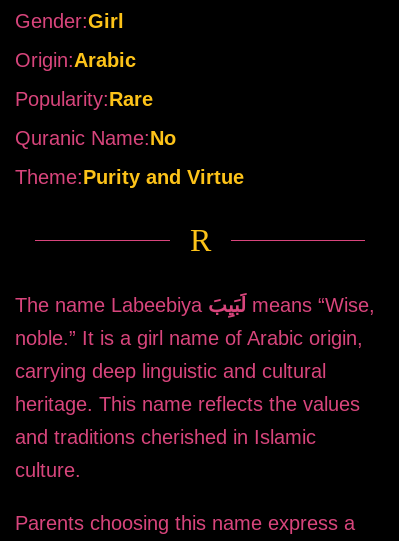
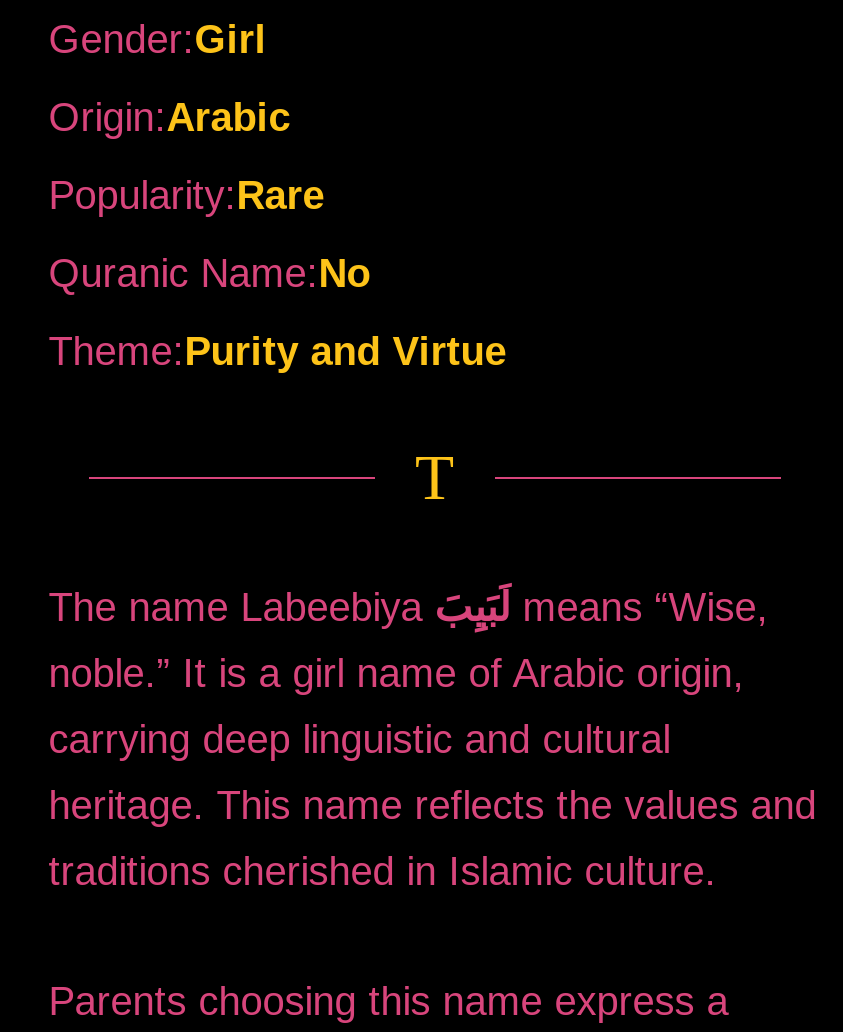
- R
+ T
